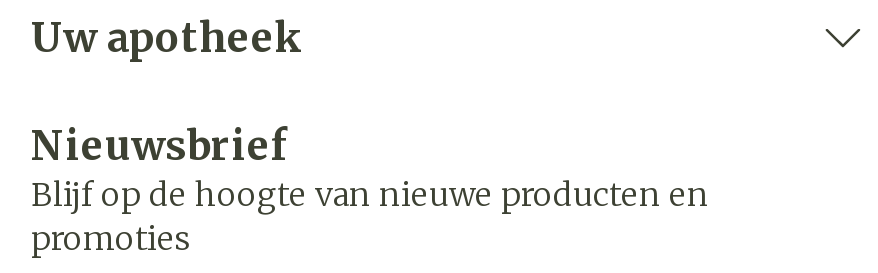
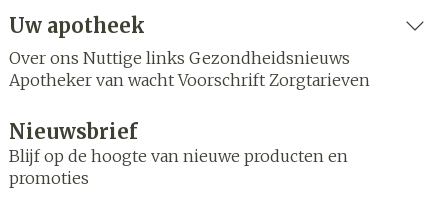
+ Over ons Nuttige links Gezondheidsnieuws
+ Apotheker van wacht Voorschrift Zorgtarieven
